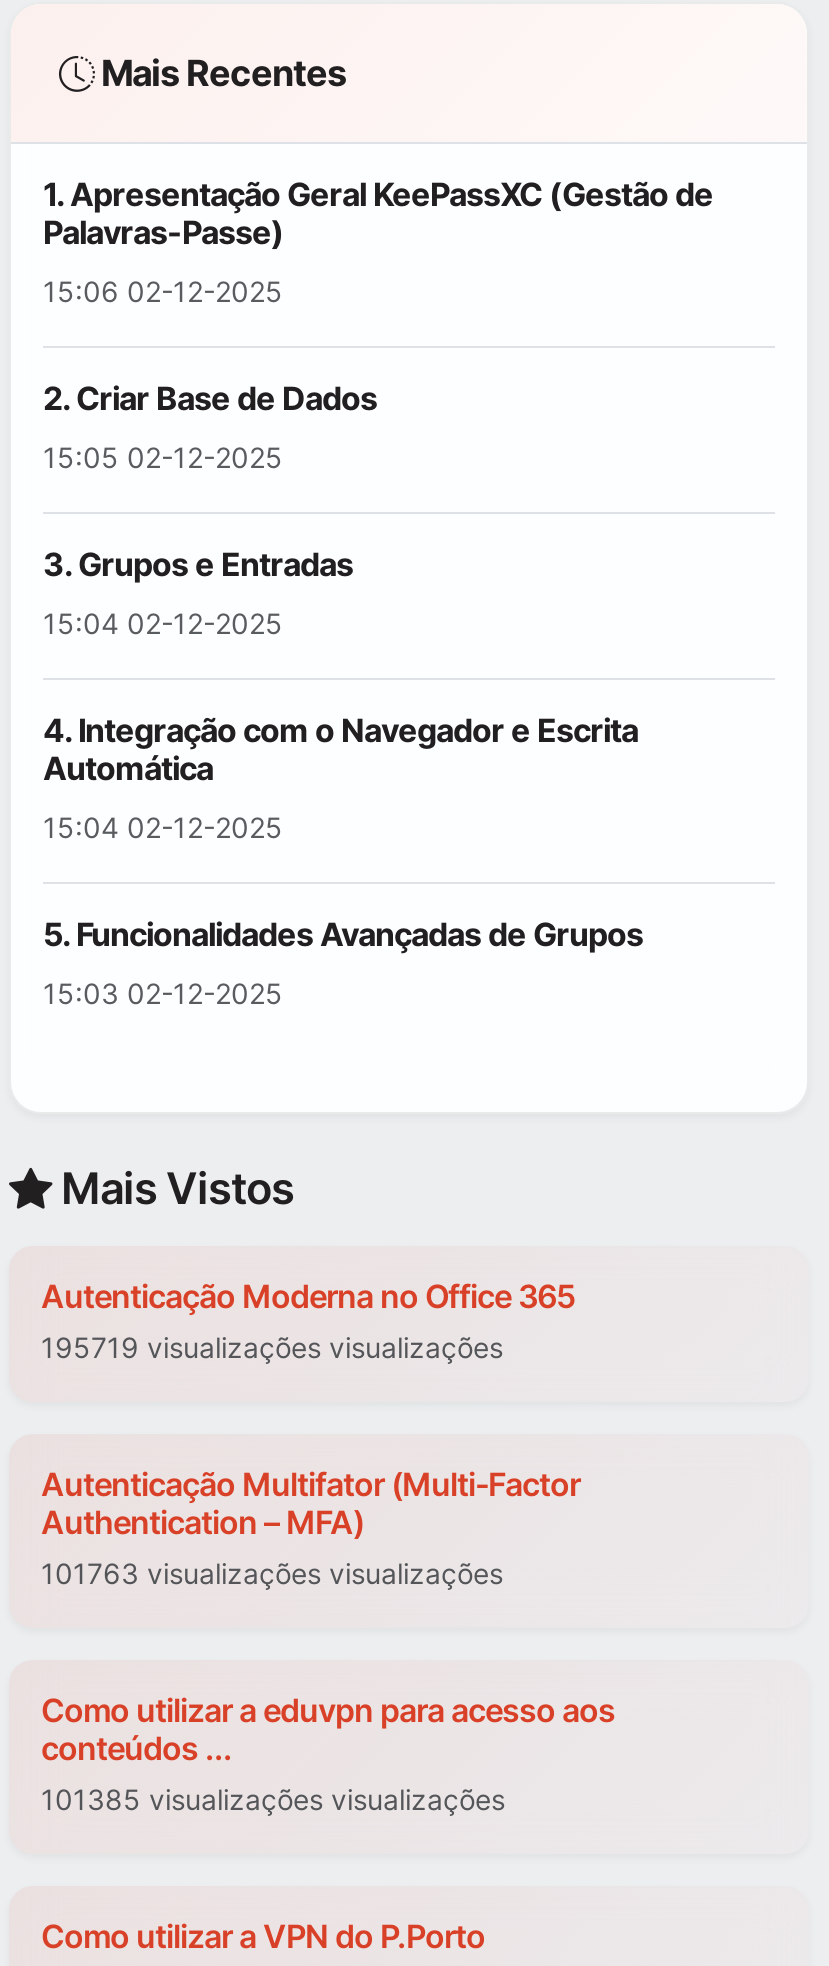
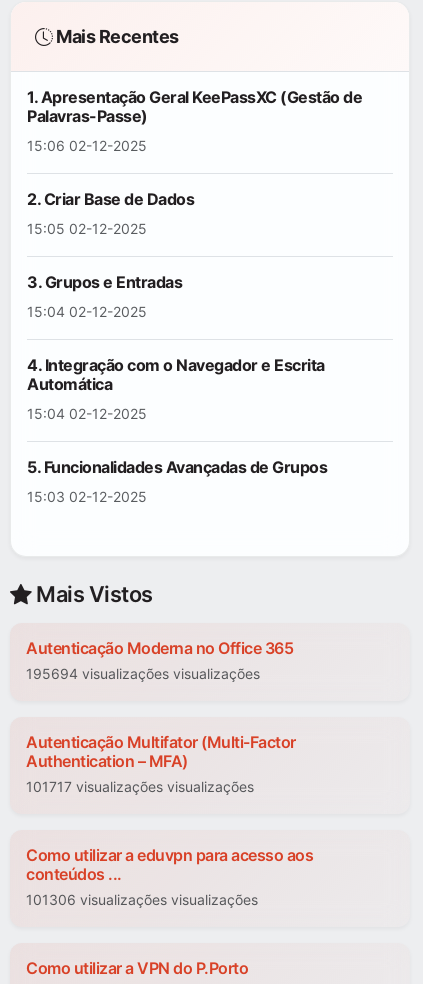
- 195719 visualizações visualizações
+ 195694 visualizações visualizações

- 101763 visualizações visualizações
+ 101717 visualizações visualizações

- 101385 visualizações visualizações
+ 101306 visualizações visualizações
